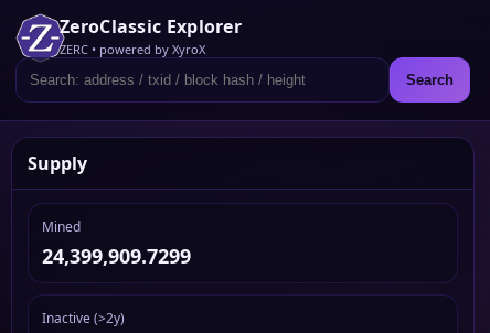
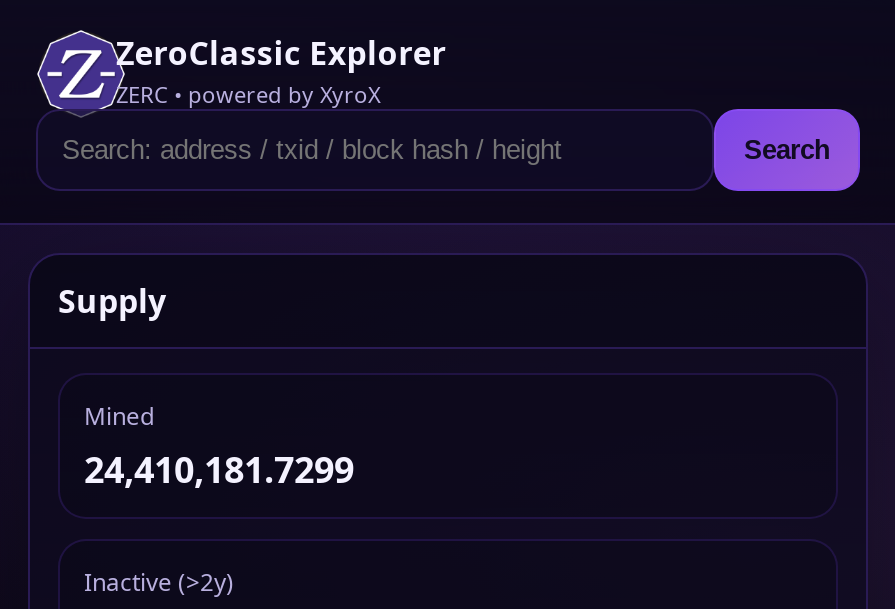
- 24,399,909.7299
+ 24,410,181.7299
